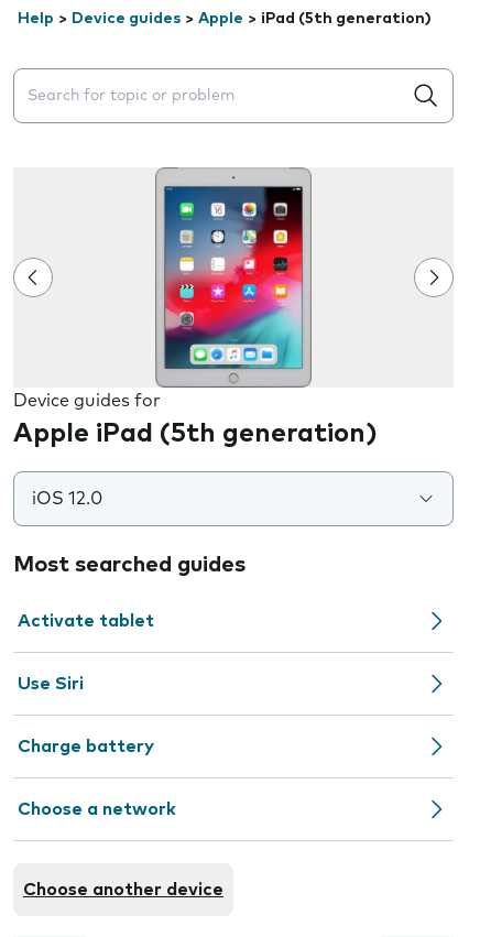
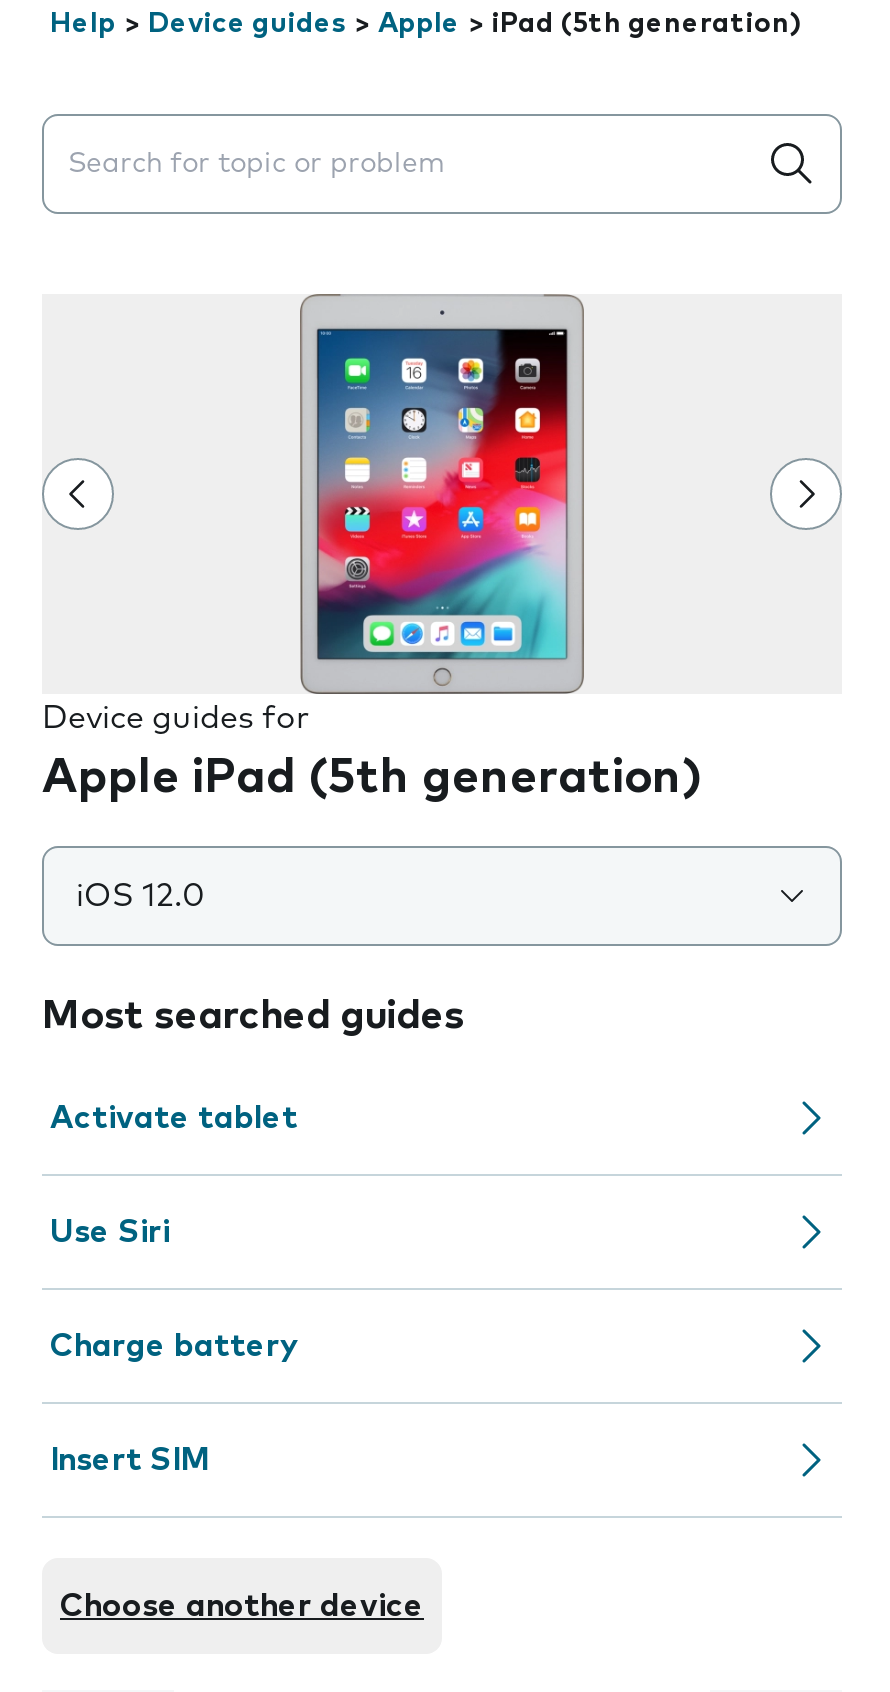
- Choose a network
+ Insert SIM
